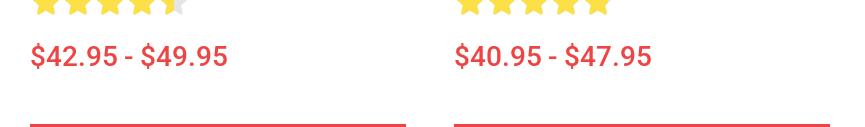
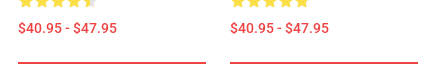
- $42.95 - $49.95
+ $40.95 - $47.95
